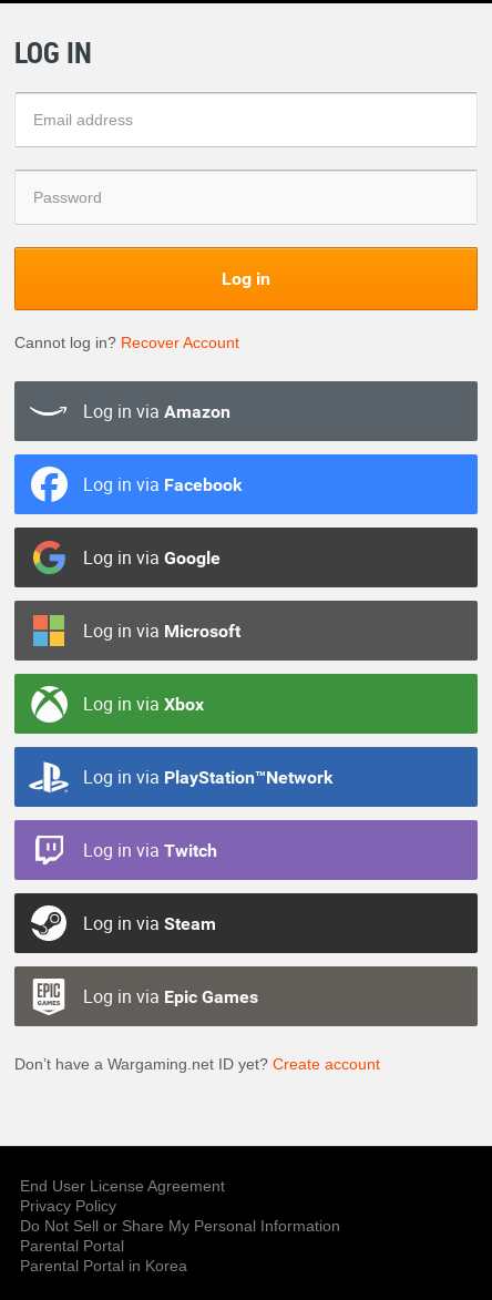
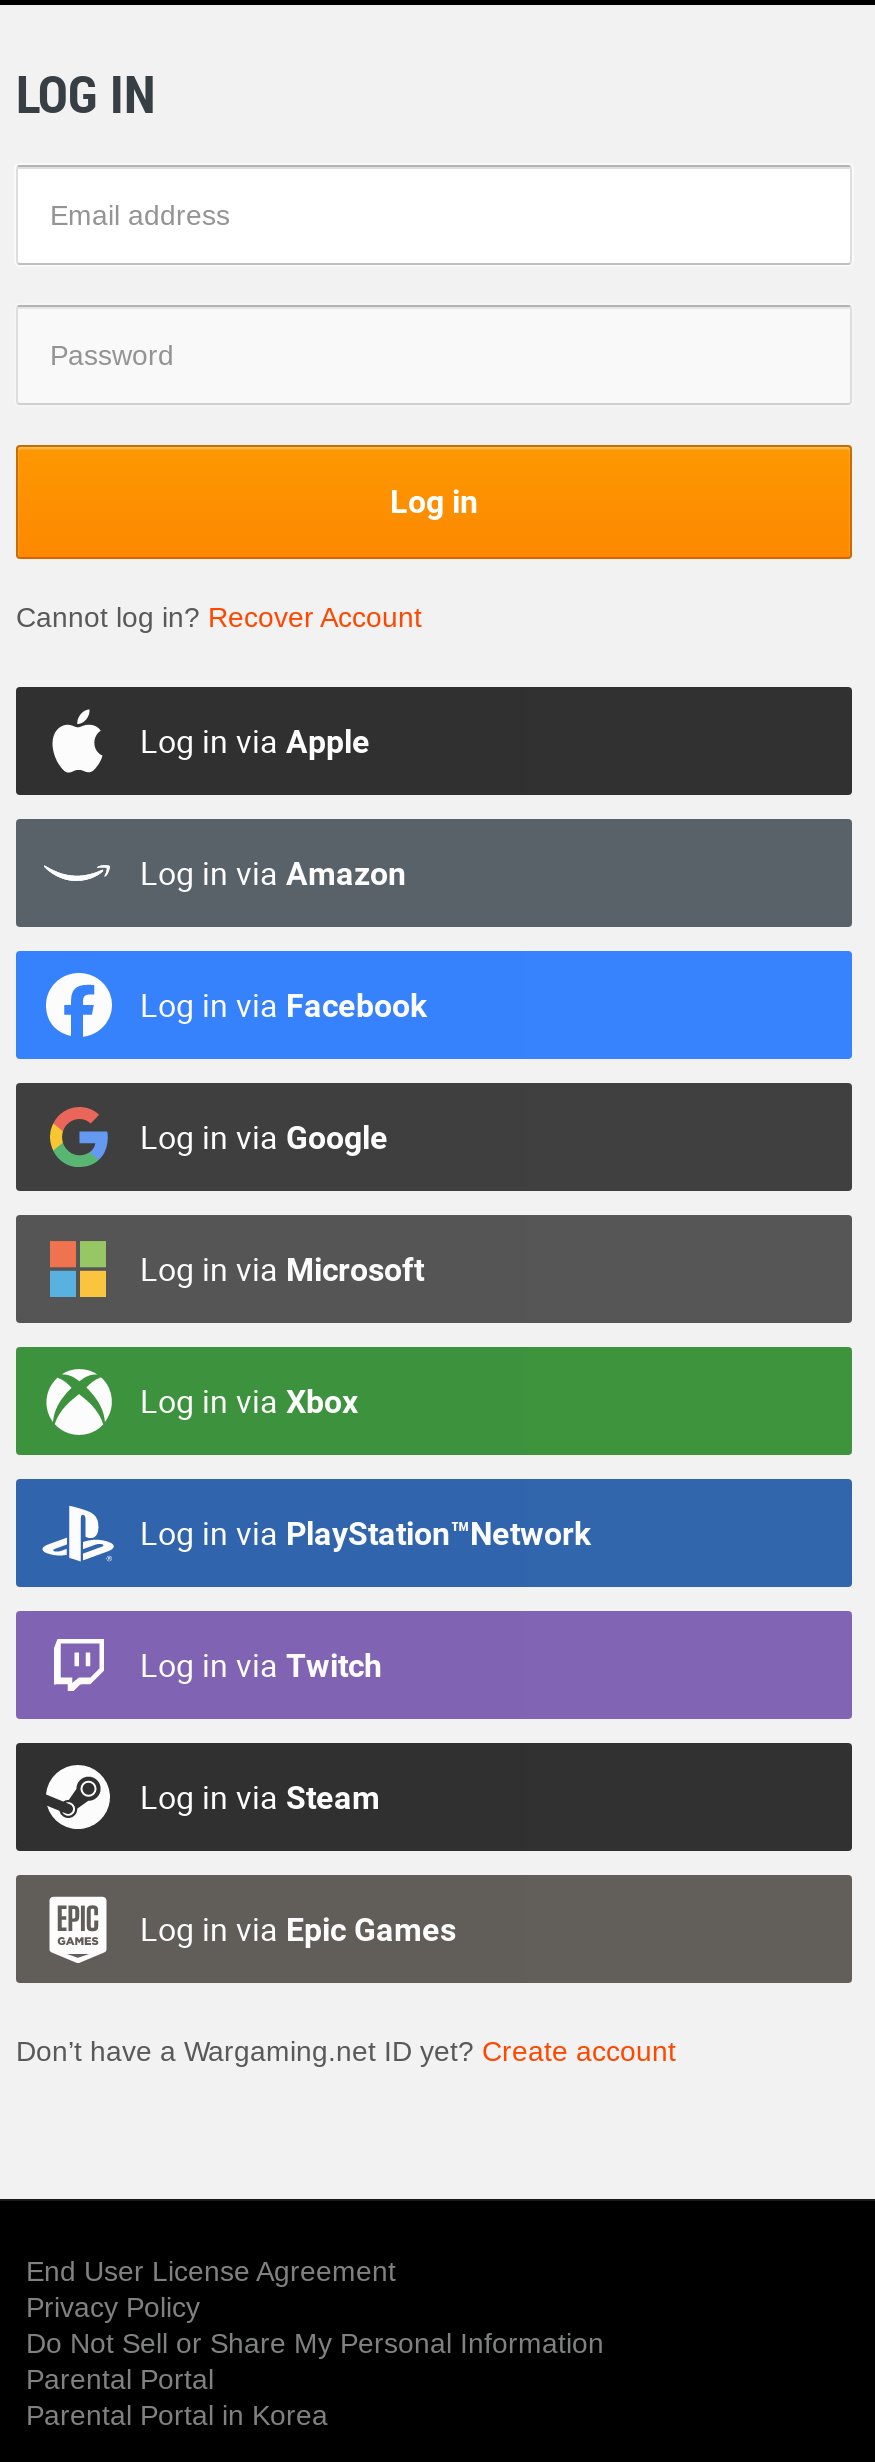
+ Log in via Apple
